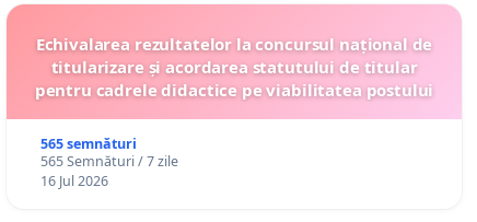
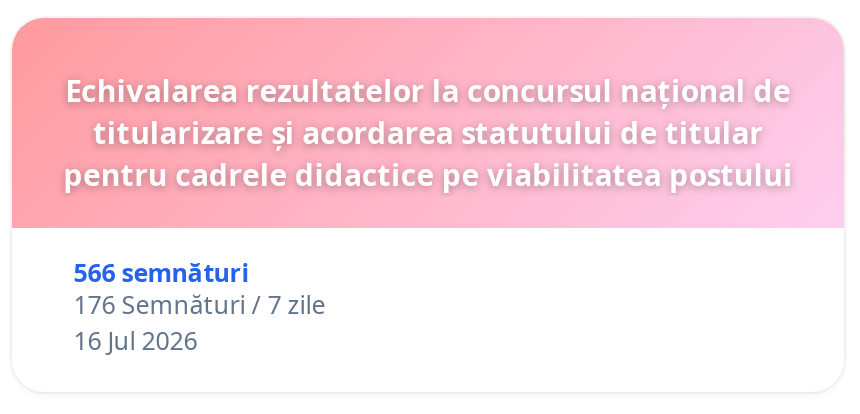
- 565 semnături
+ 566 semnături

- 565 Semnături / 7 zile
+ 176 Semnături / 7 zile
